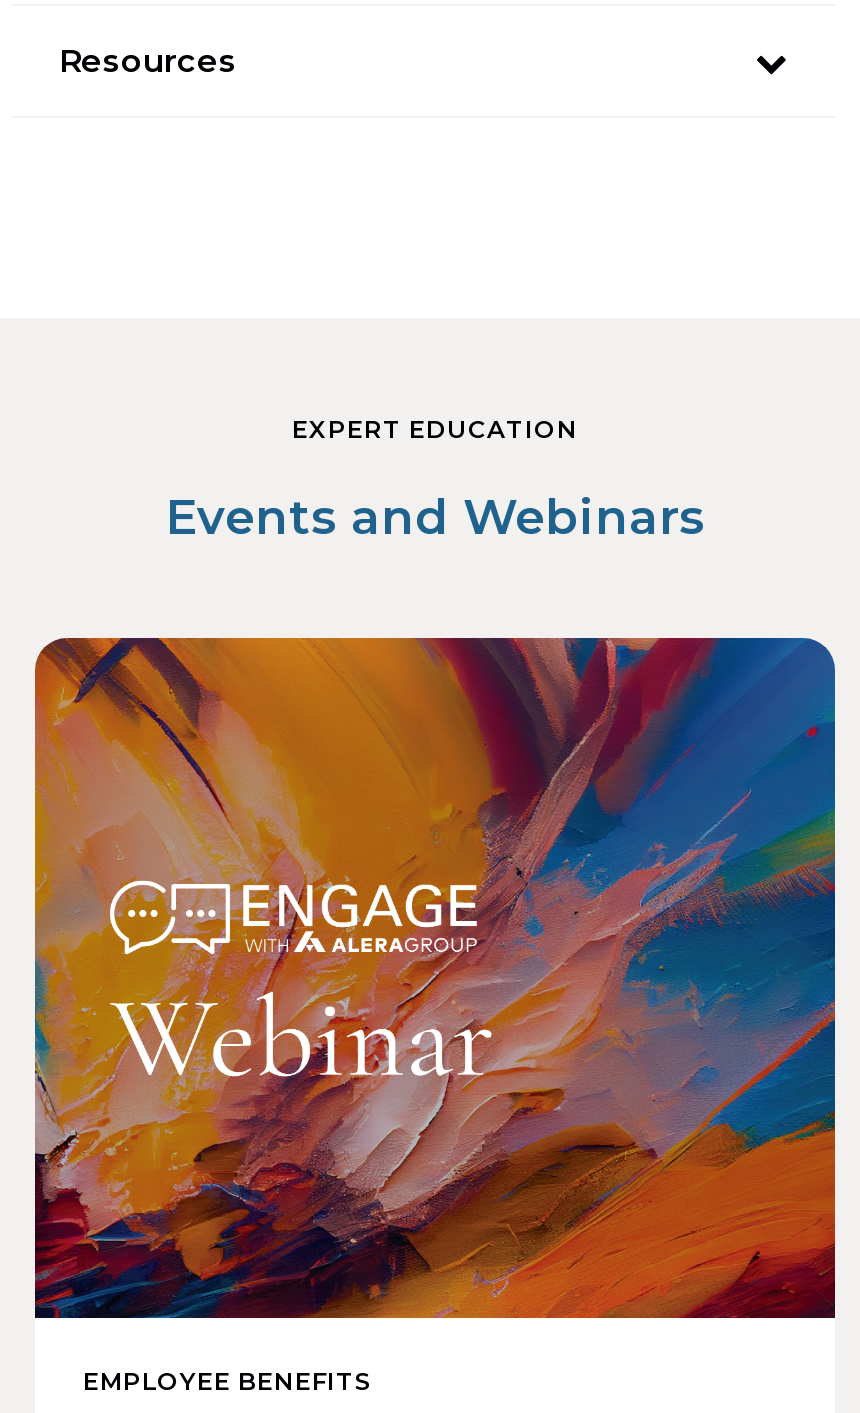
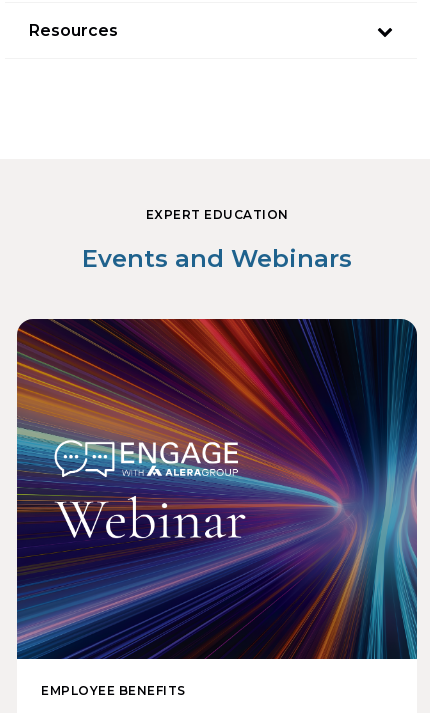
- [image]
+ [image]
